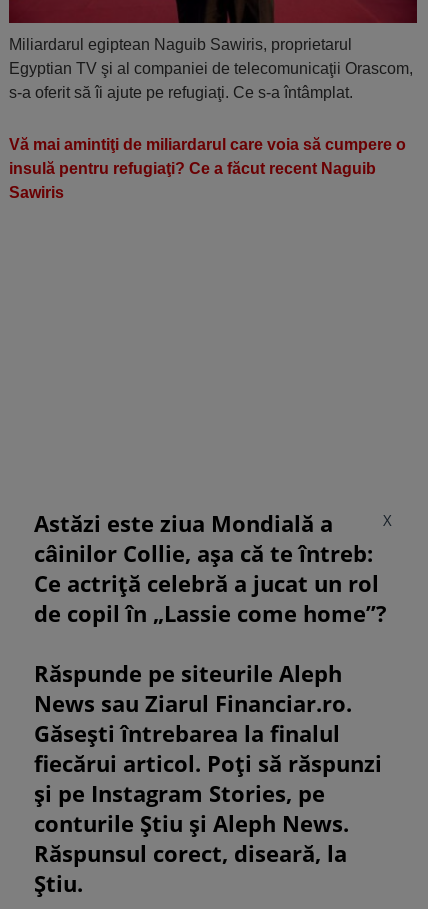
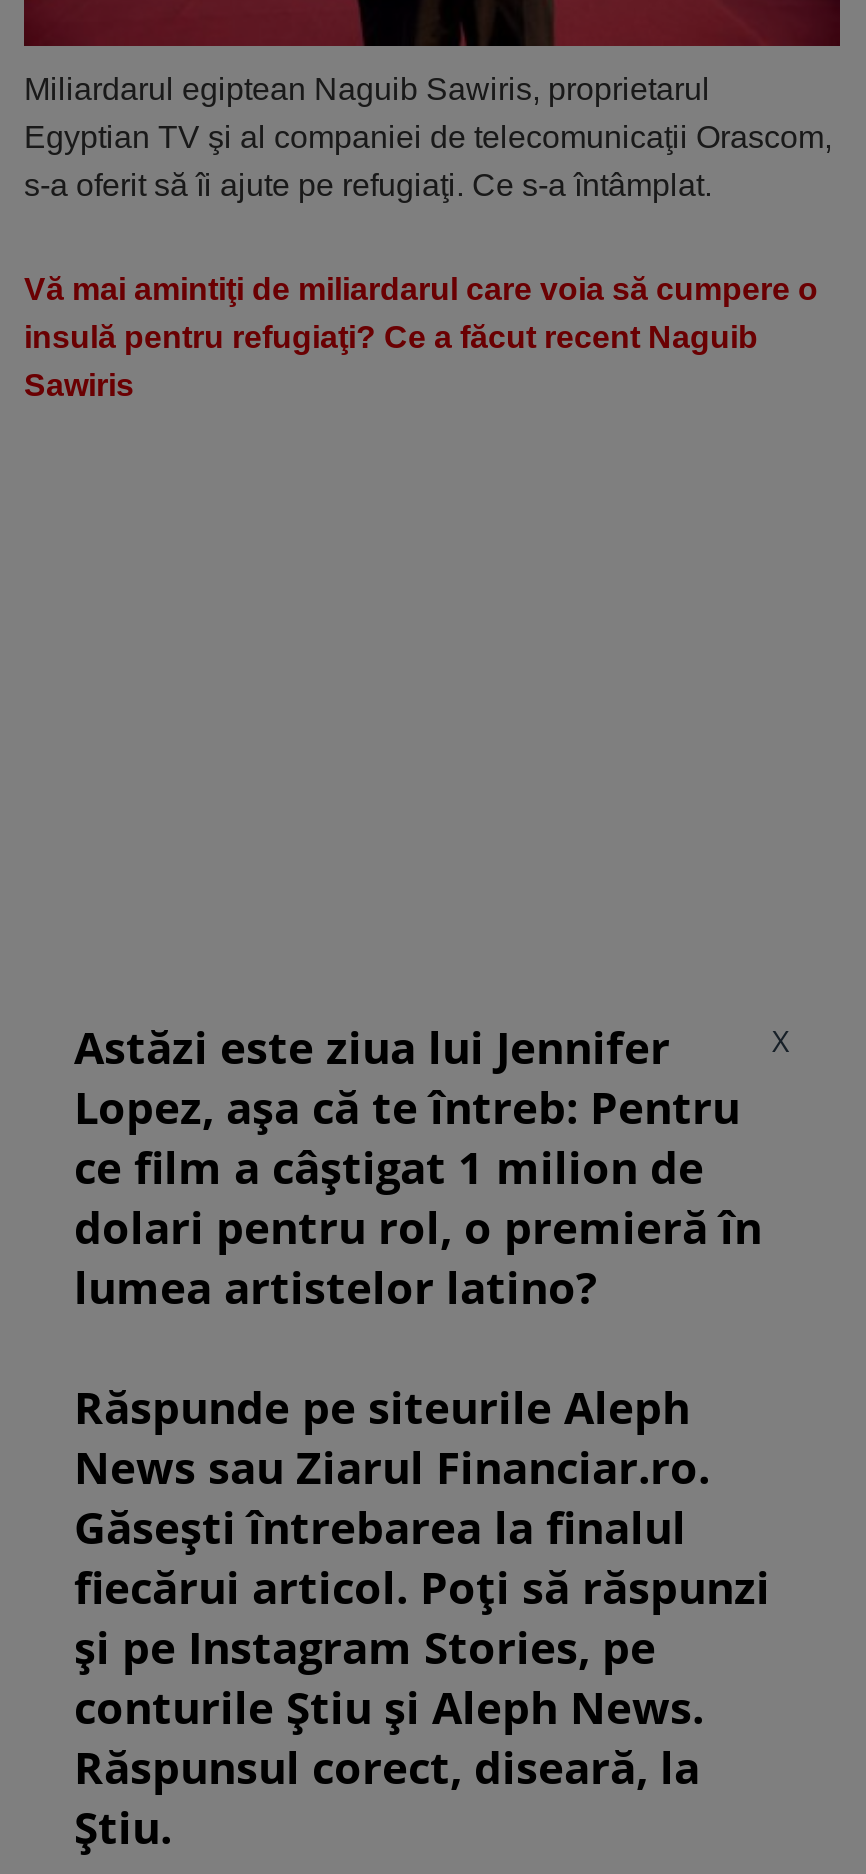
- Astăzi este ziua Mondială a
- câinilor Collie, așa că te întreb:
- Ce actriță celebră a jucat un rol
- de copil în „Lassie come home”?
+ Astăzi este ziua lui Jennifer
+ Lopez, așa că te întreb: Pentru
+ ce film a câștigat 1 milion de
+ dolari pentru rol, o premieră în
+ lumea artistelor latino?
